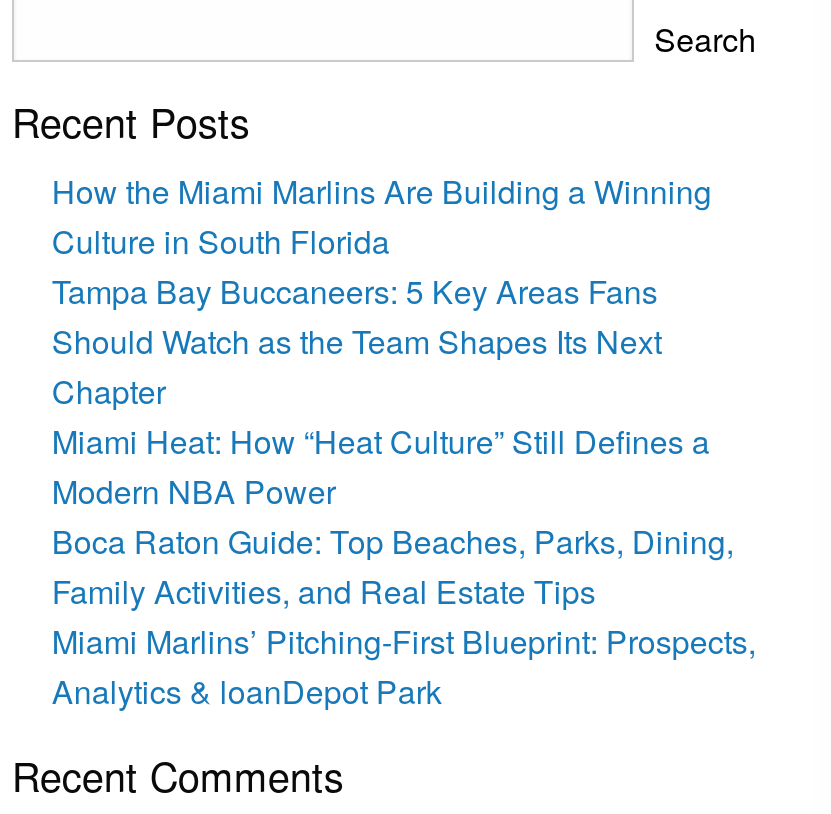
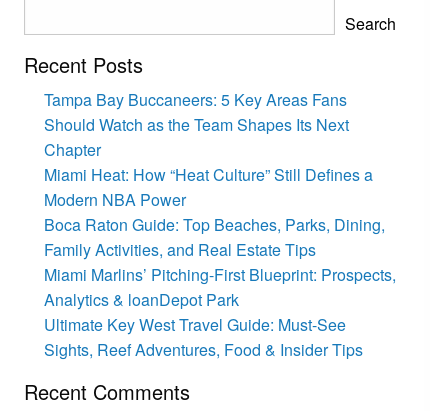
- How the Miami Marlins Are Building a Winning
- Culture in South Florida

moved up: Tampa Bay Buccaneers: 5 Key Areas Fans | Should Watch as the Team Shapes Its Next | Chapter | ... | Miami Marlins’ Pitching-First Blueprint: Prospects, | Analytics & loanDepot Park

+ Ultimate Key West Travel Guide: Must-See
+ Sights, Reef Adventures, Food & Insider Tips
